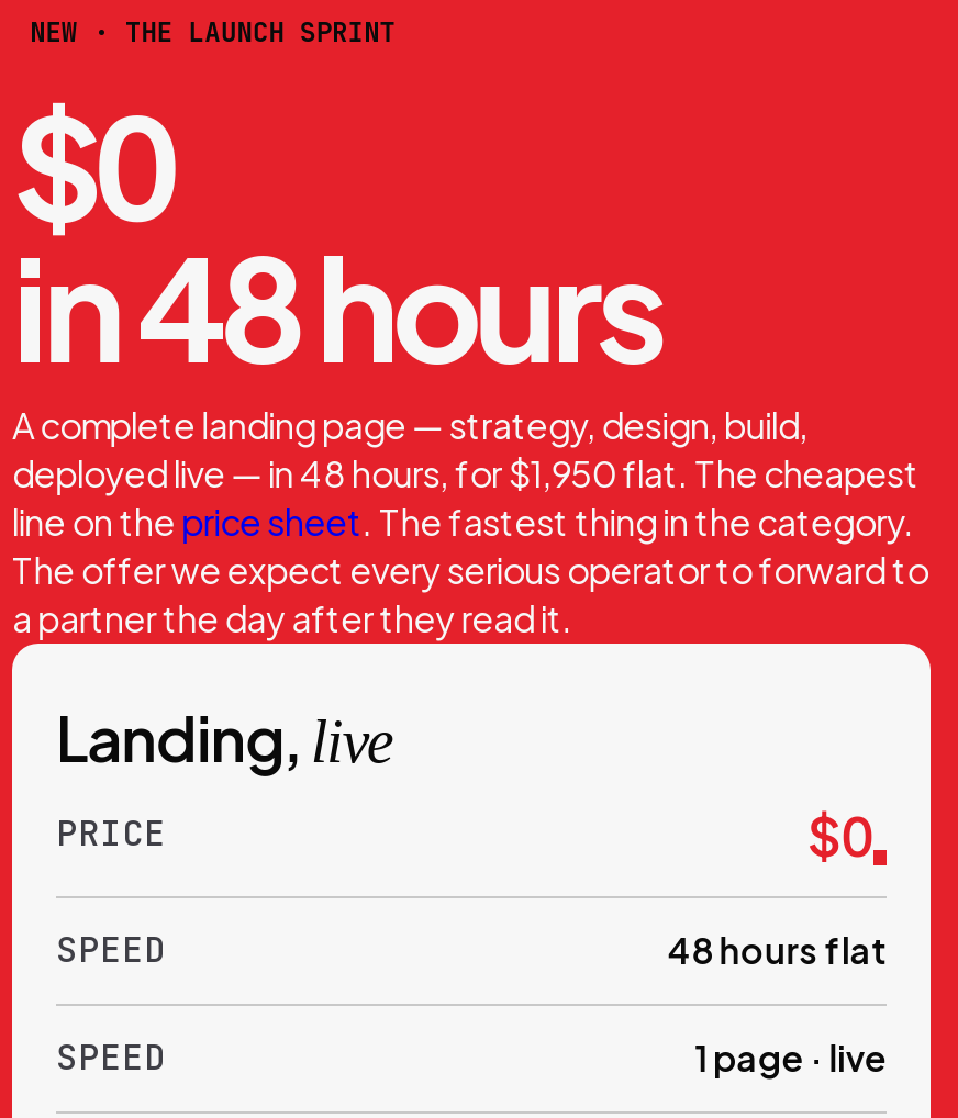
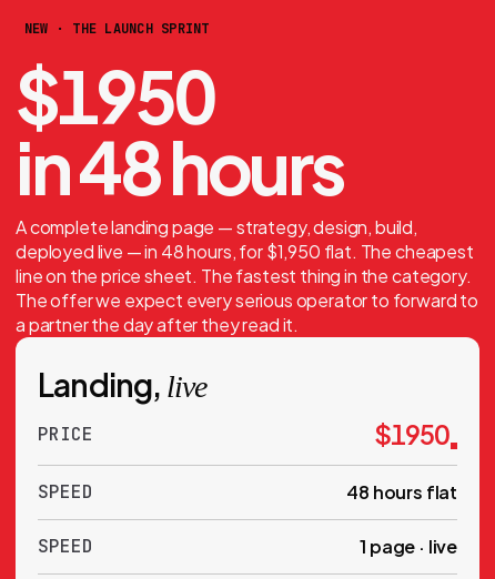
- $0
+ $1950

- $0
+ $1950
